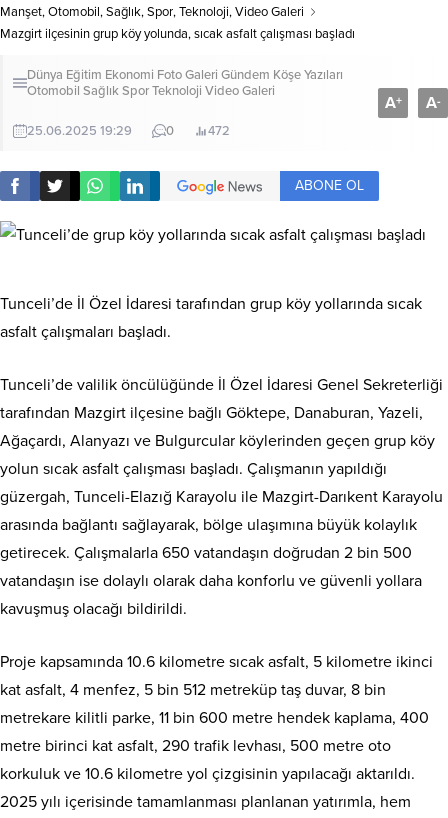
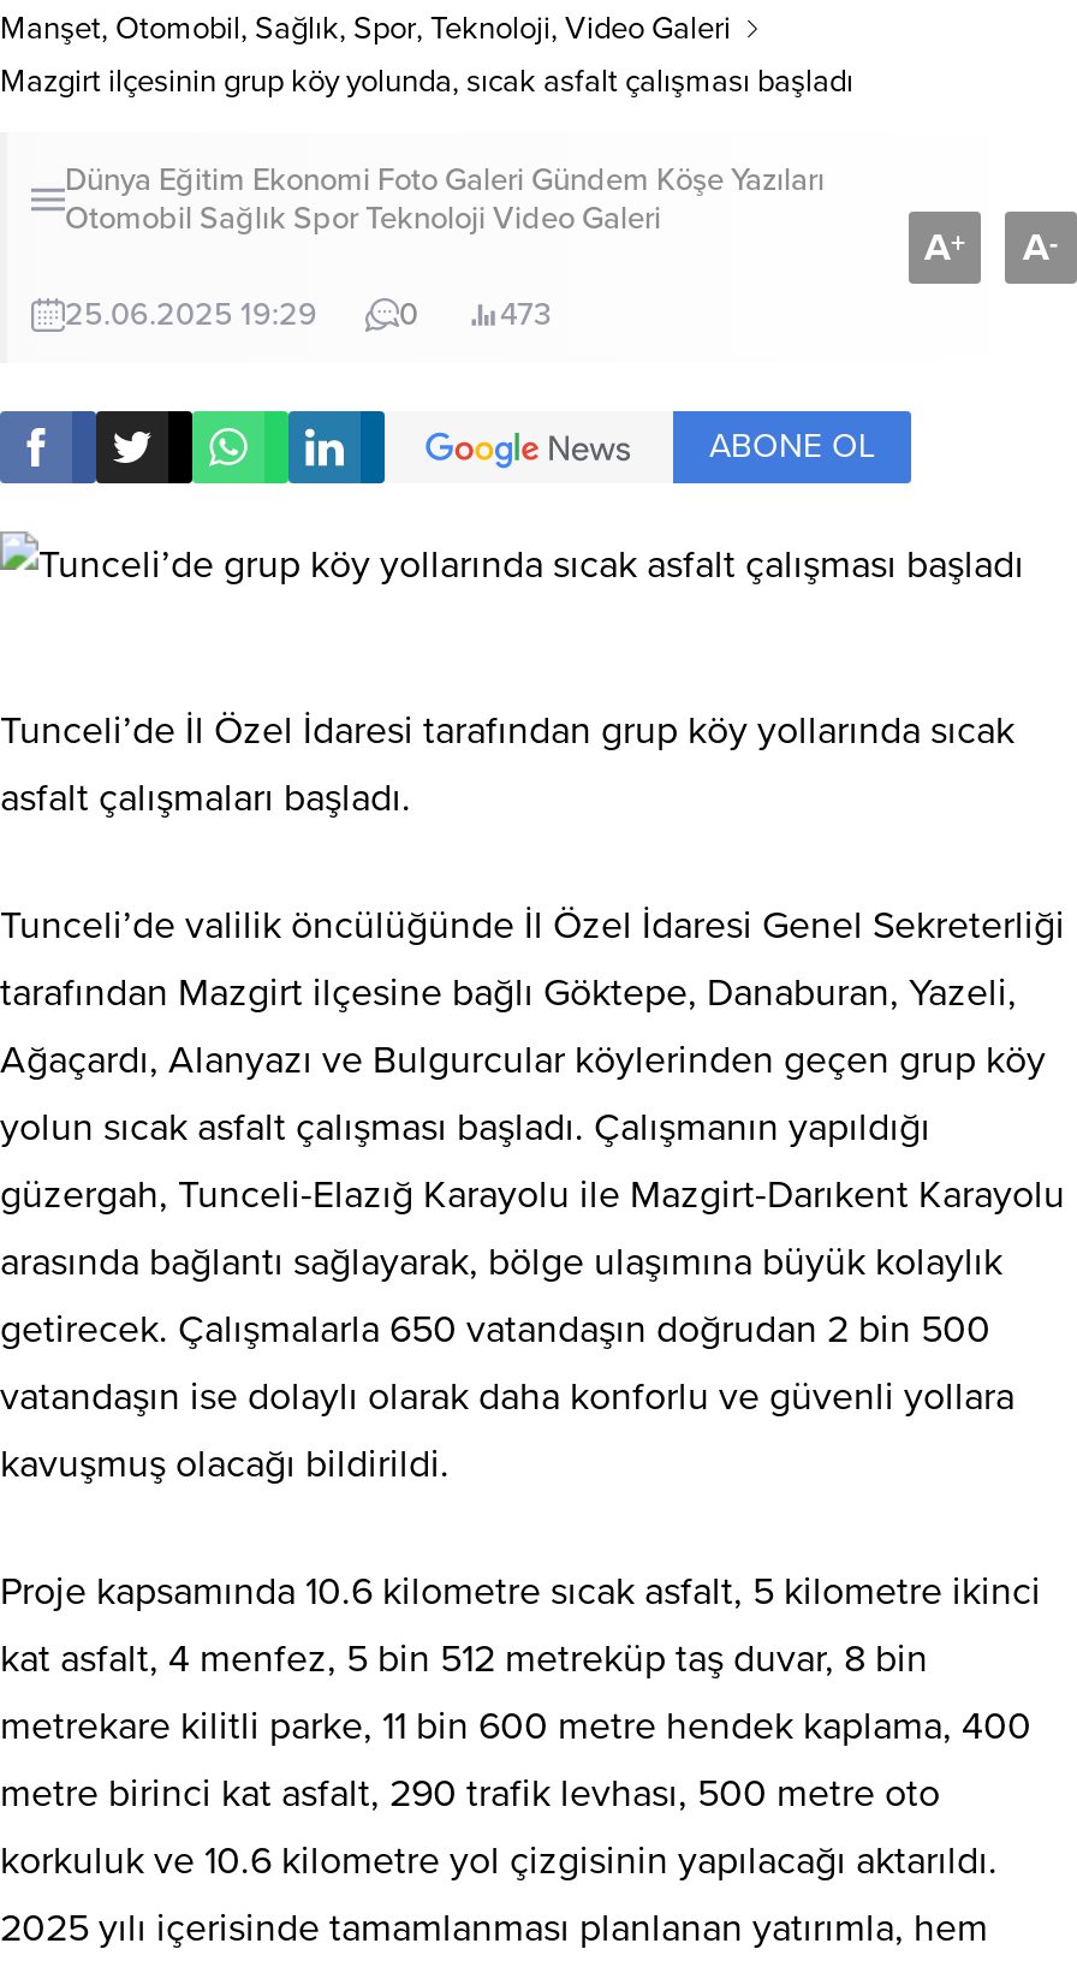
- 472
+ 473
